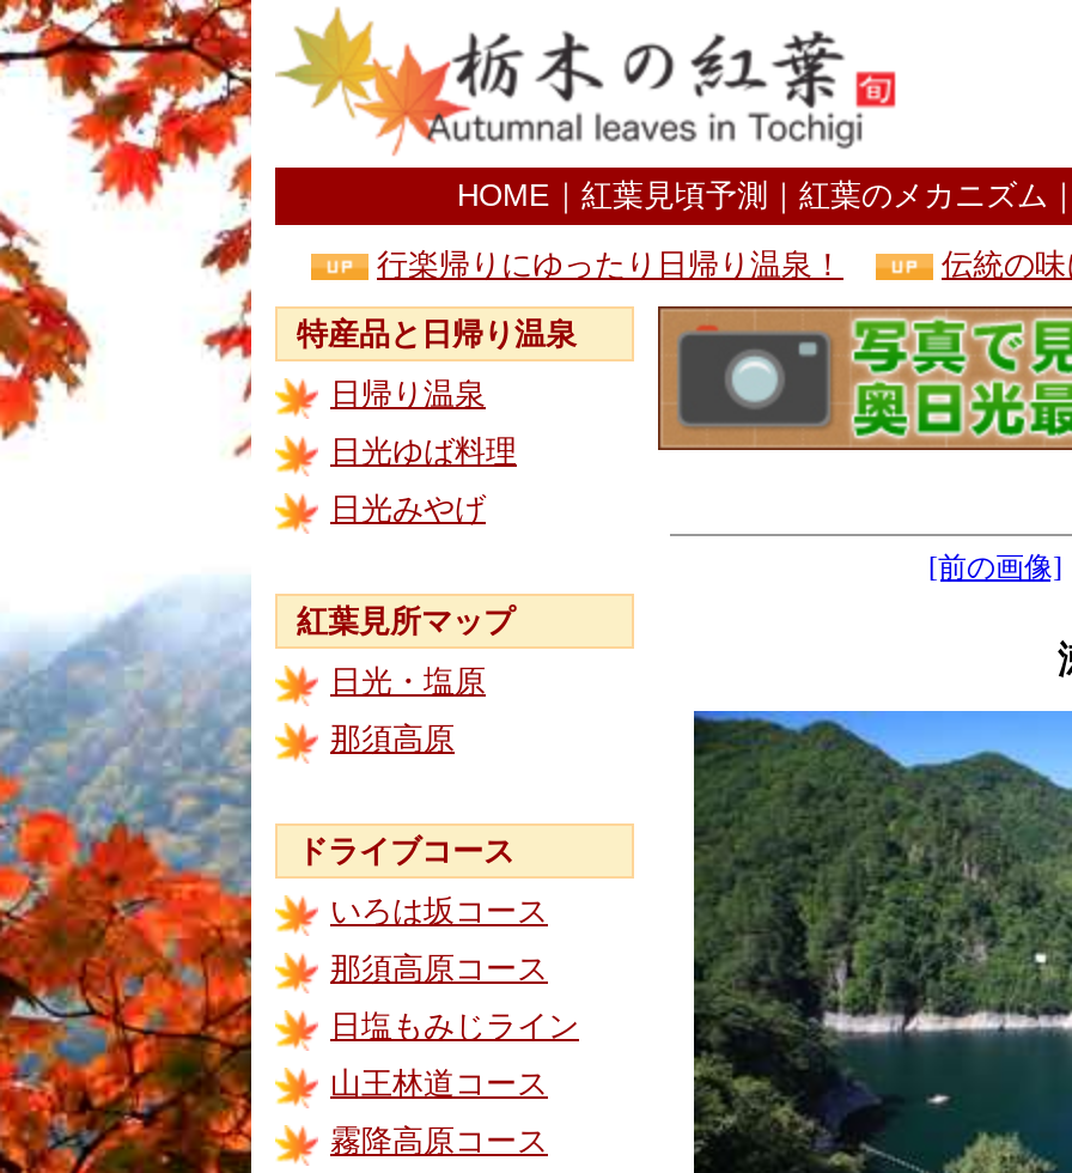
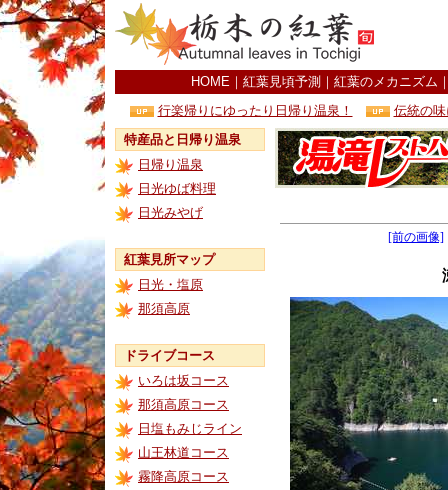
- [image]
+ [image]
